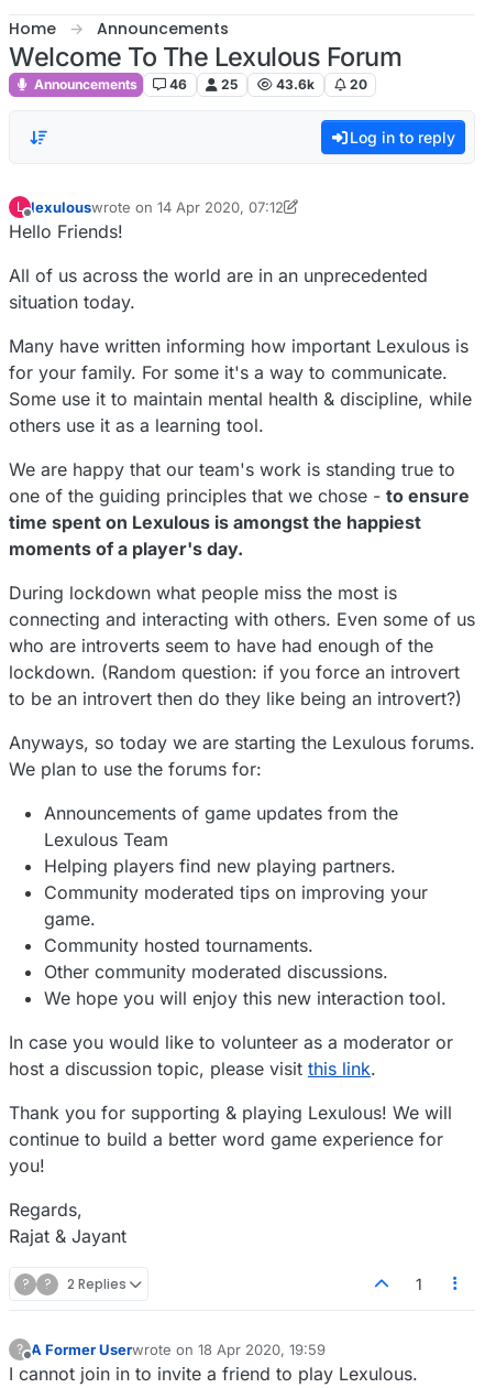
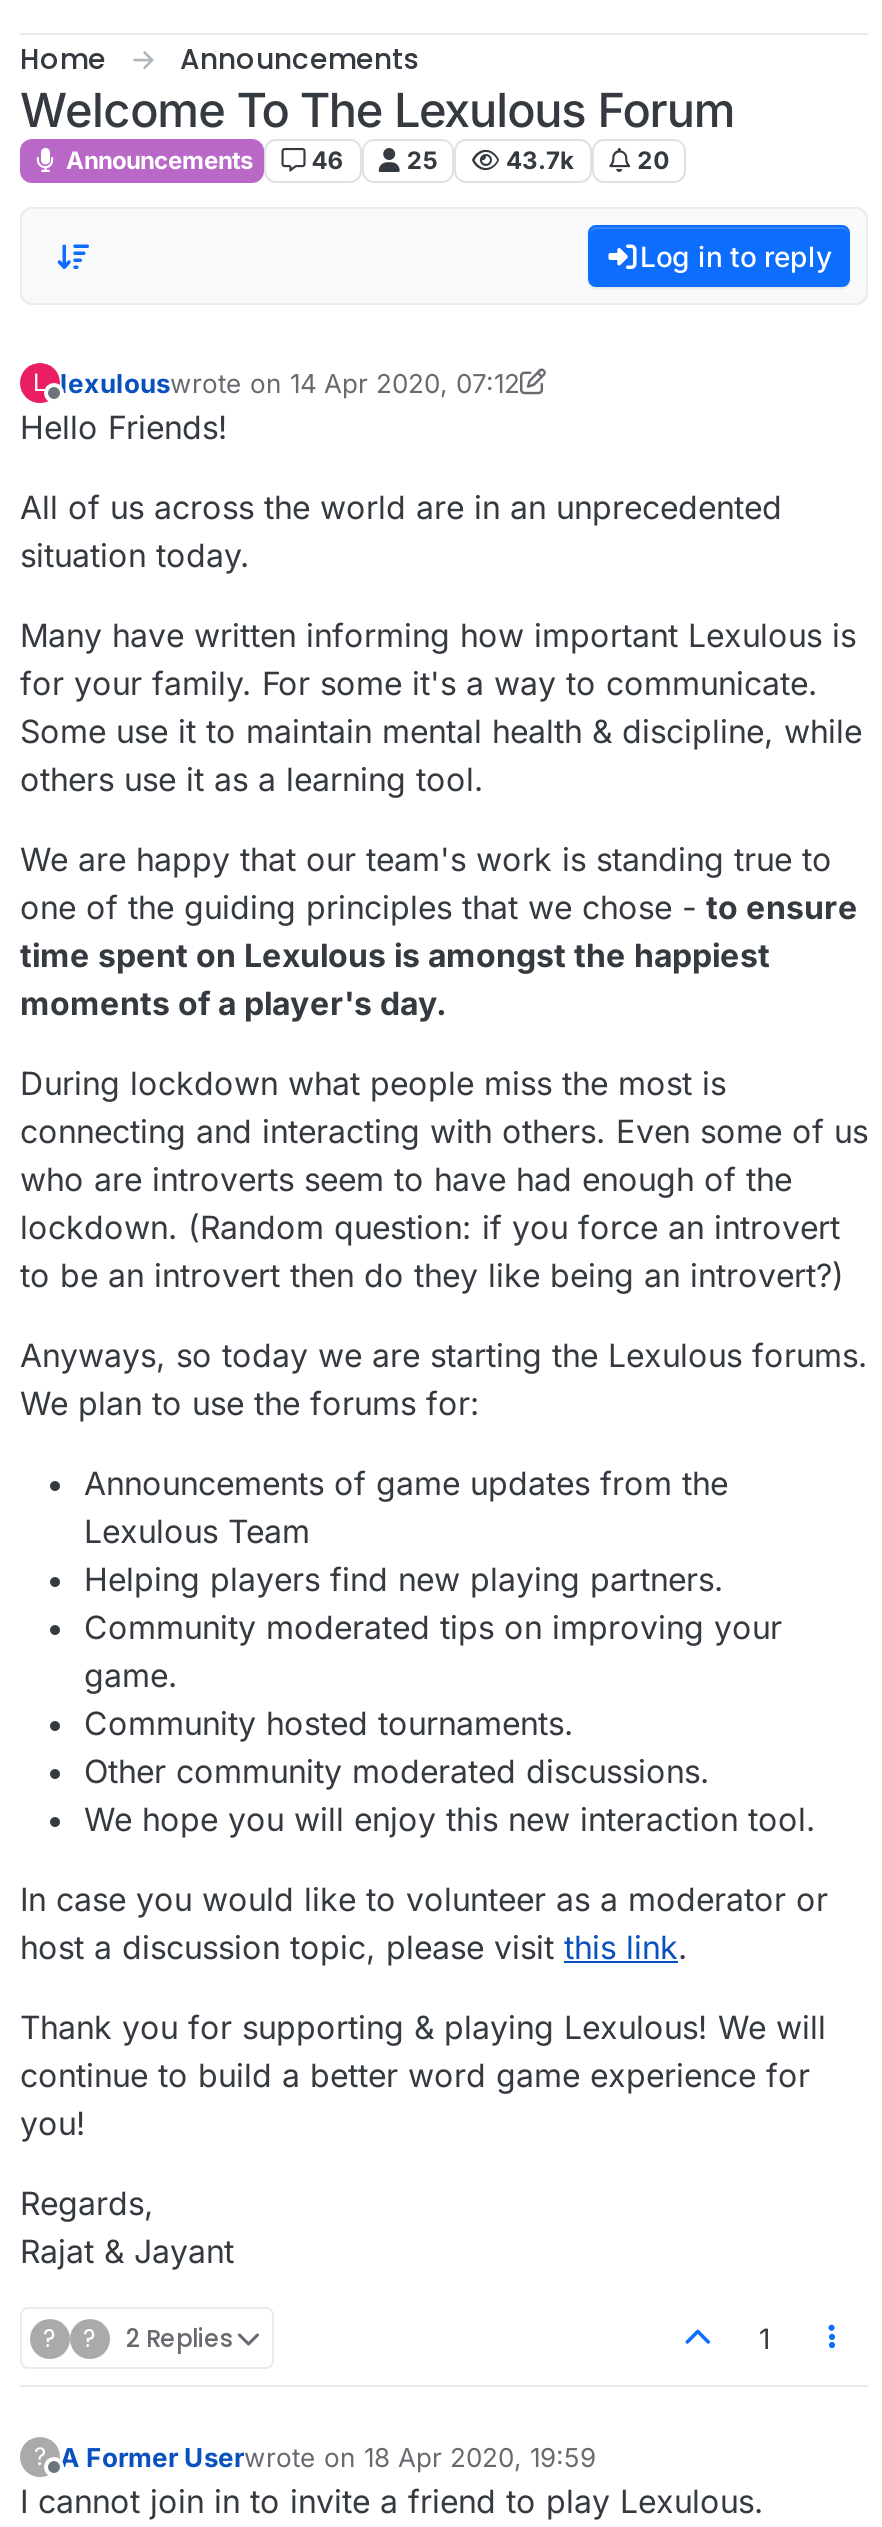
- 43.6k
+ 43.7k
